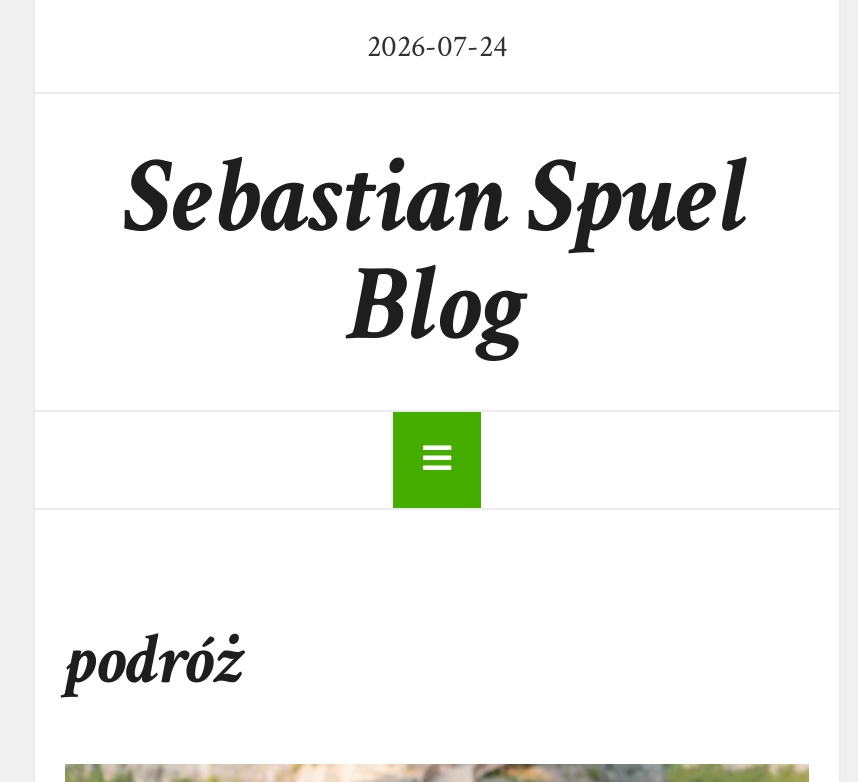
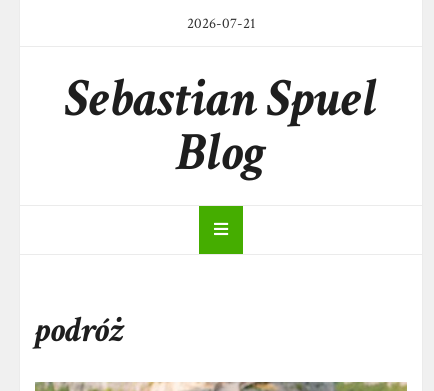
- 2026-07-24
+ 2026-07-21
